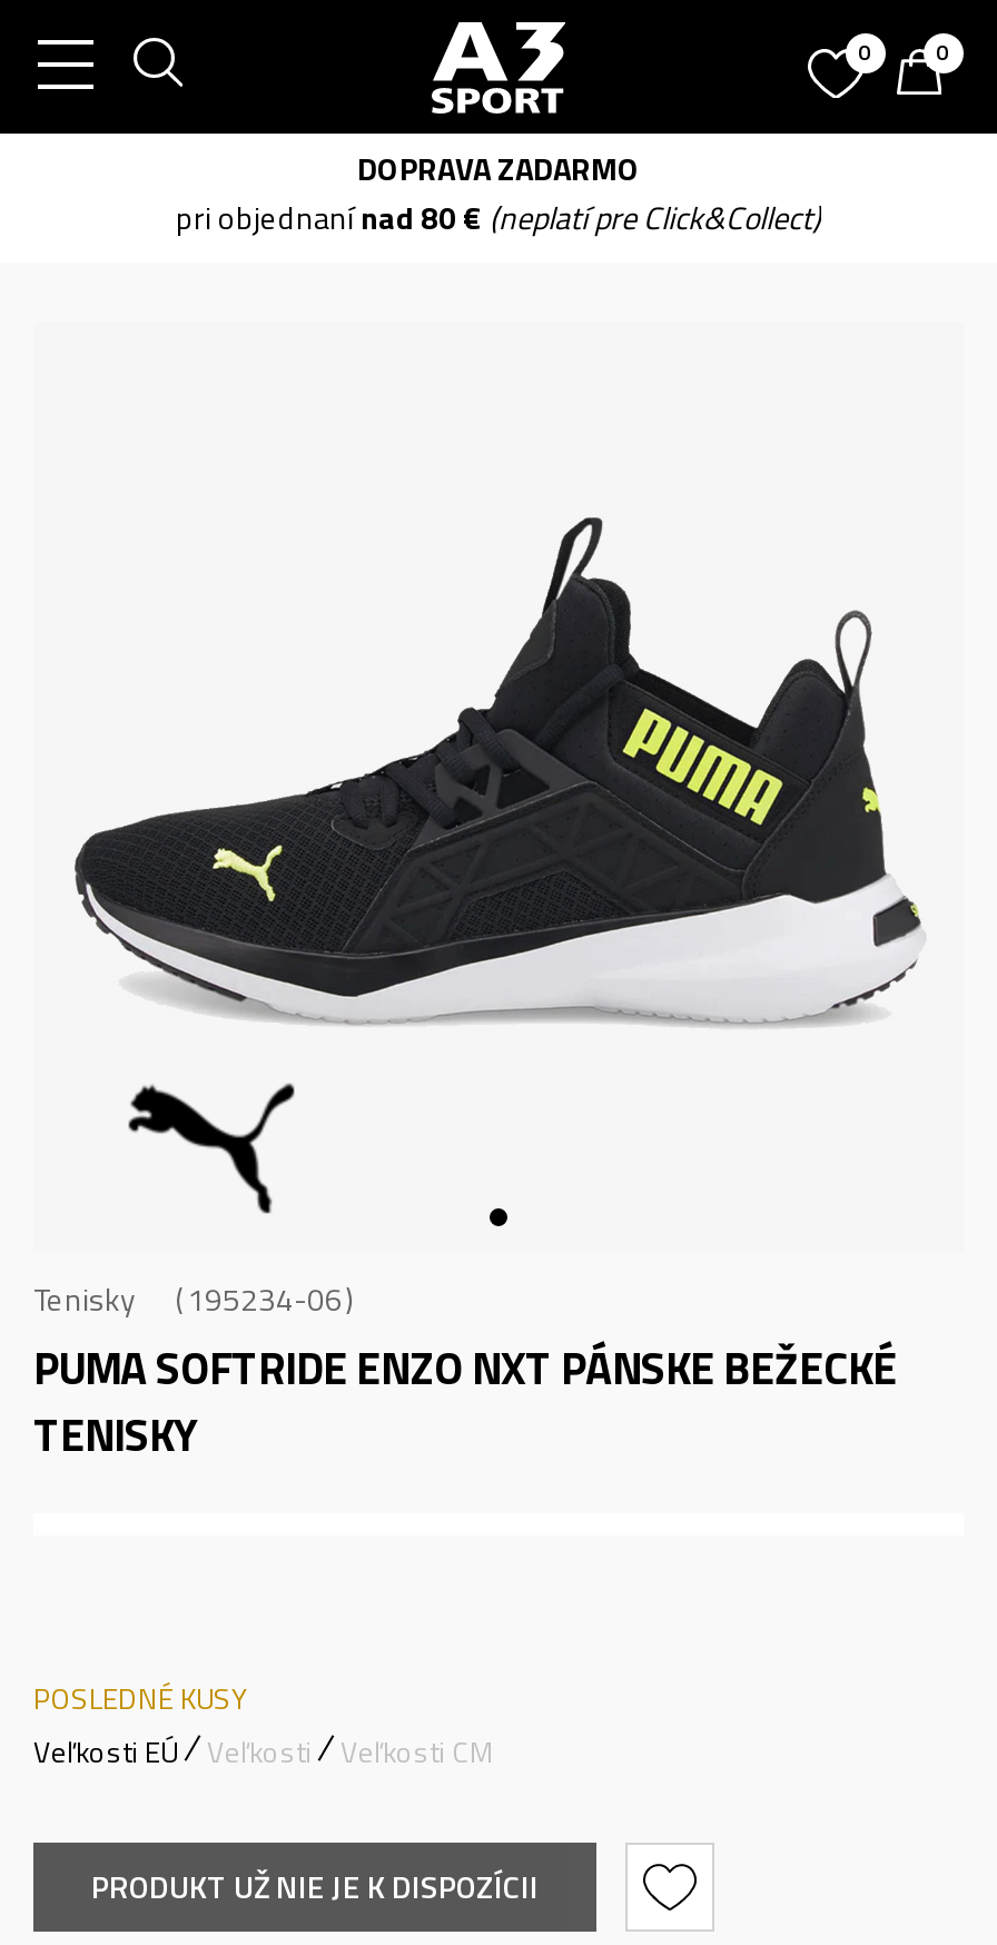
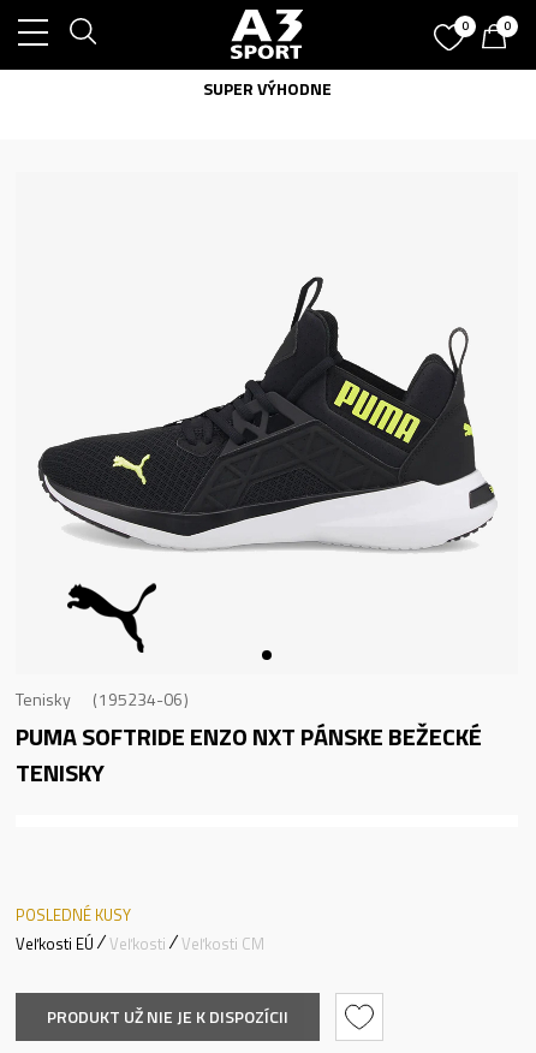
- DOPRAVA ZADARMO
- pri objednanínad 80 €(neplatí pre Click&Collect)
+ SUPER VÝHODNE
